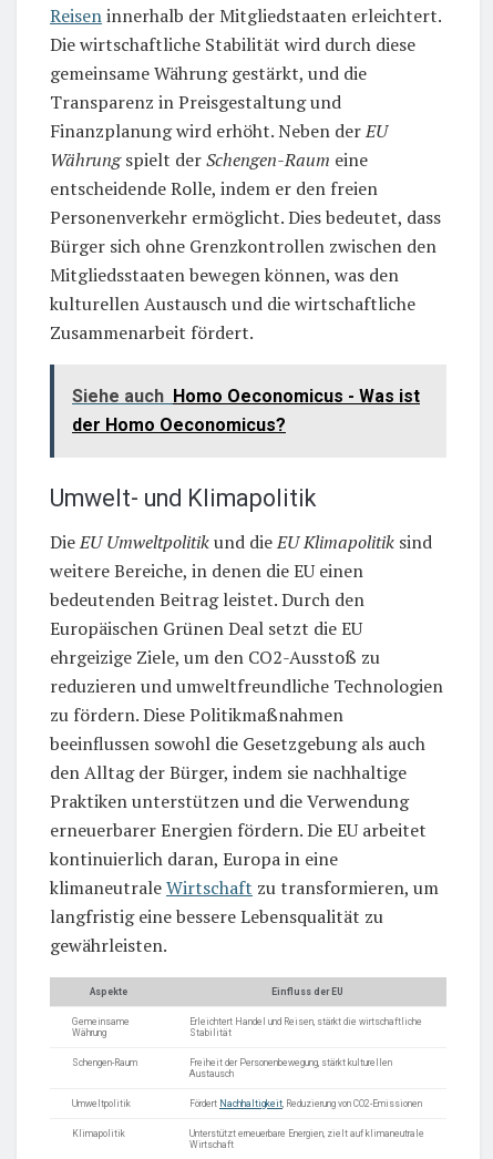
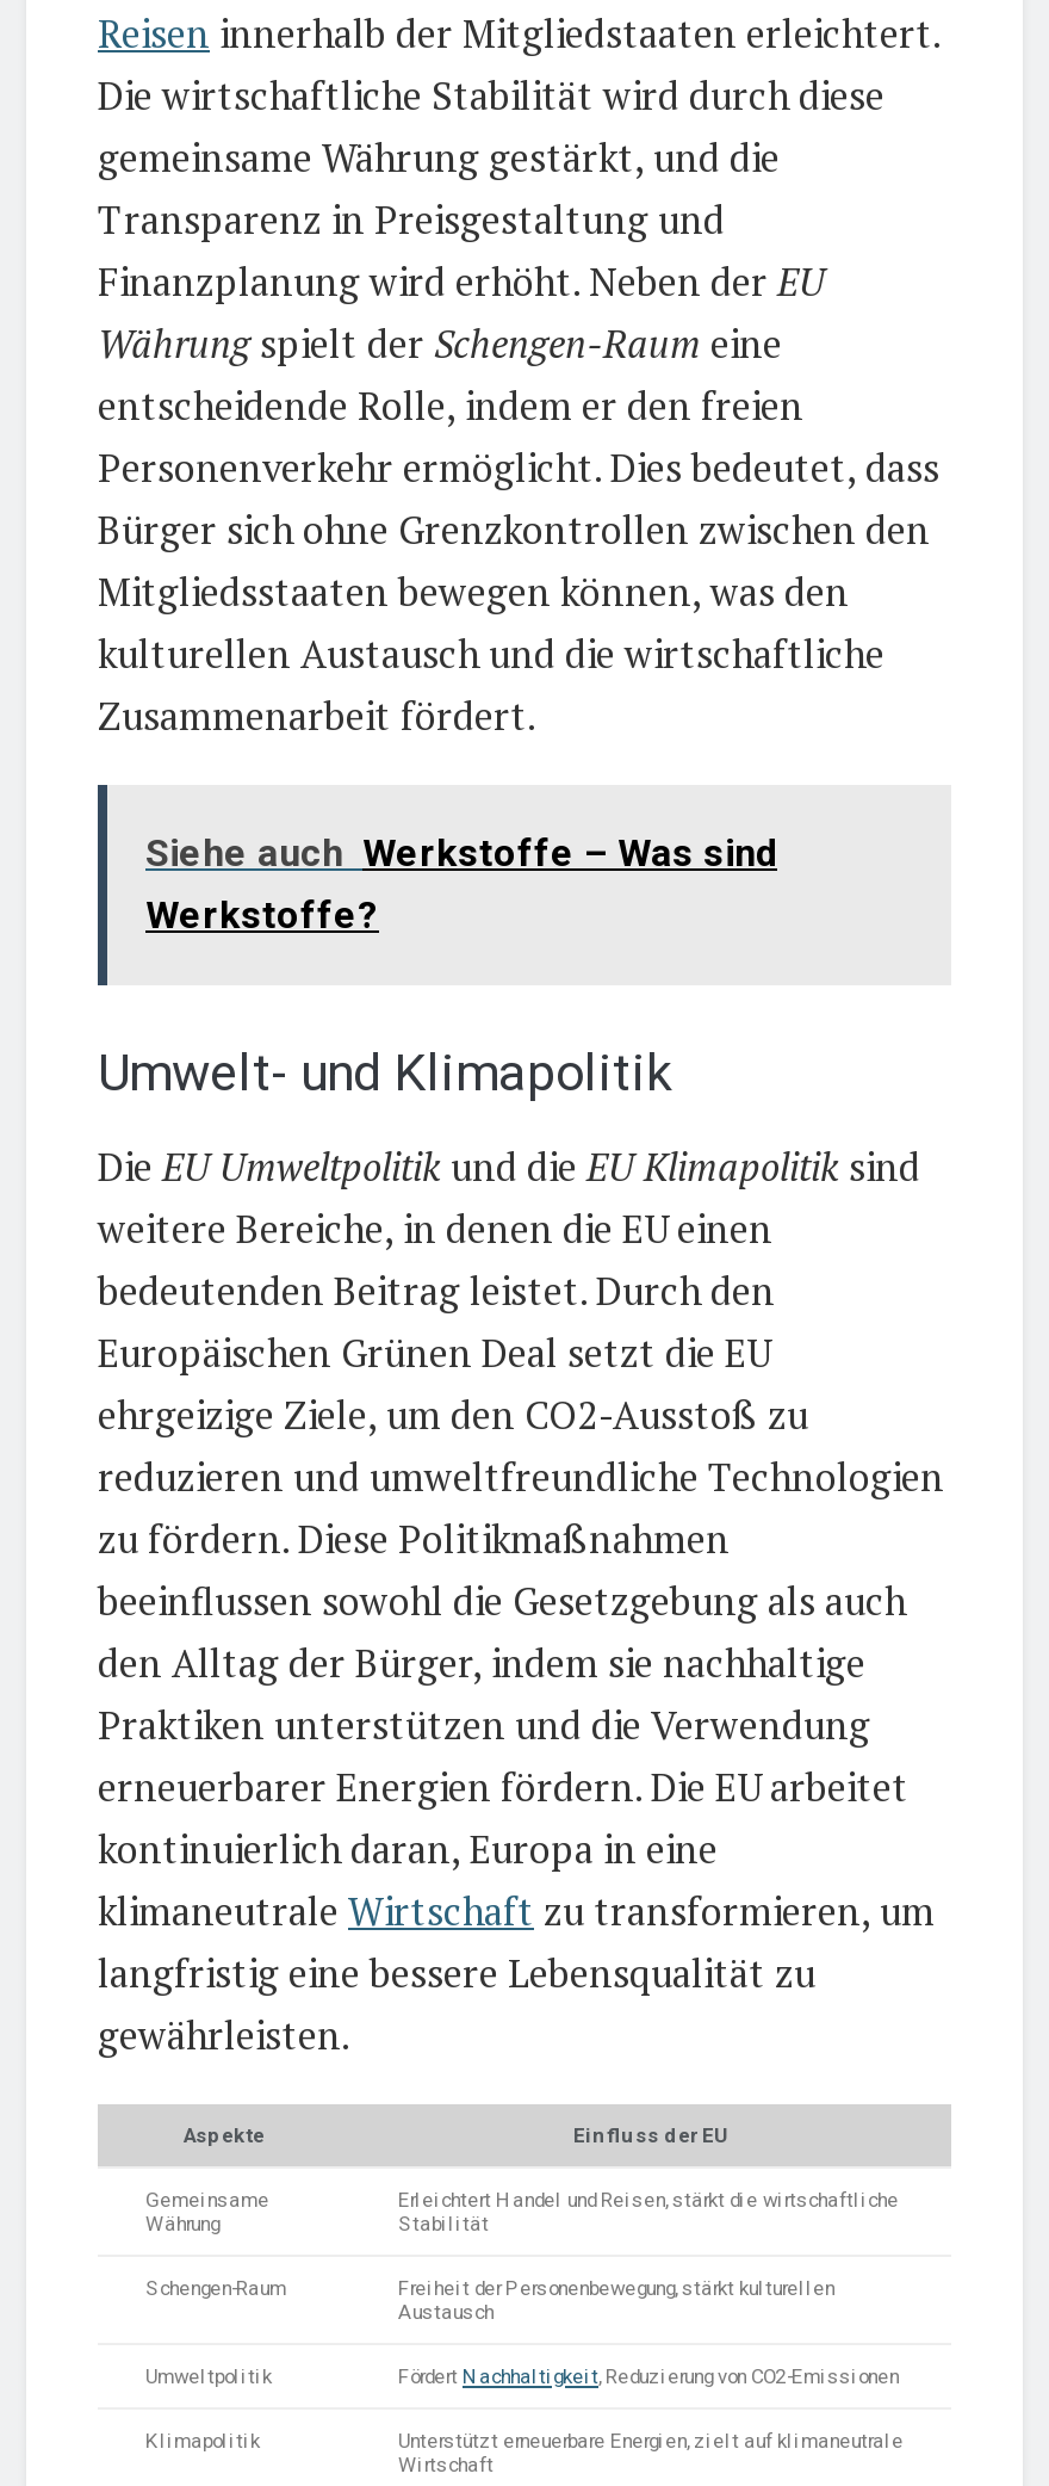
- Siehe auch Homo Oeconomicus - Was ist
- der Homo Oeconomicus?
+ Siehe auch Werkstoffe – Was sind
+ Werkstoffe?
